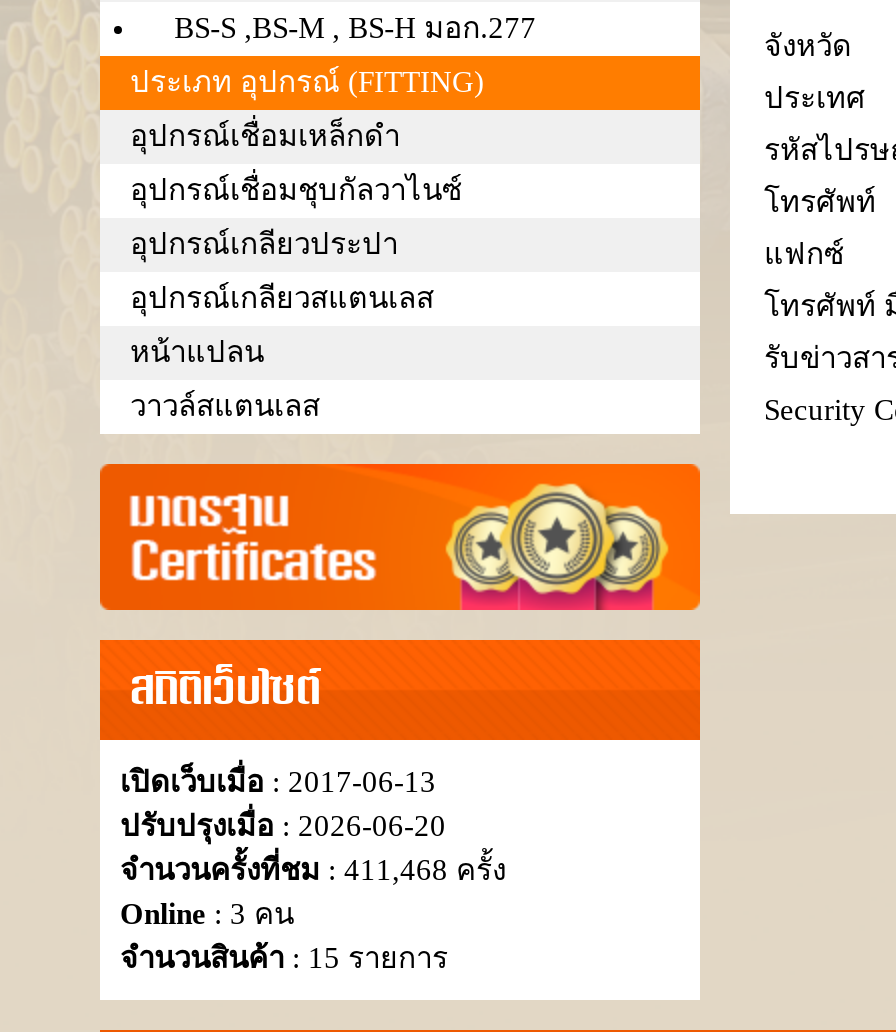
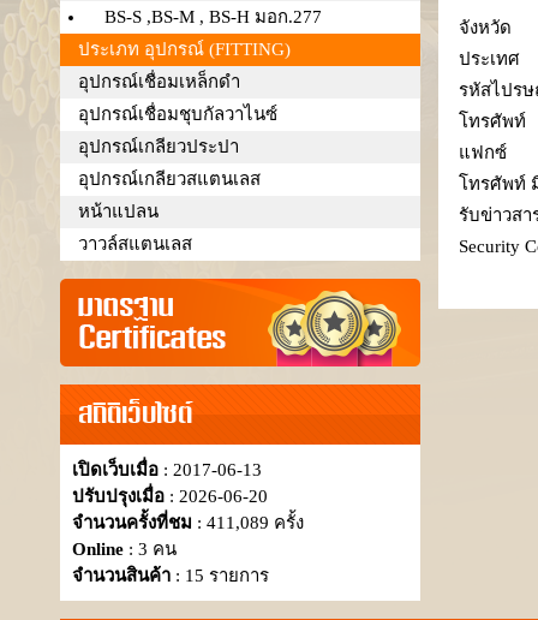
- จำนวนครั้งที่ชม: 411,468 ครั้ง
+ จำนวนครั้งที่ชม: 411,089 ครั้ง
